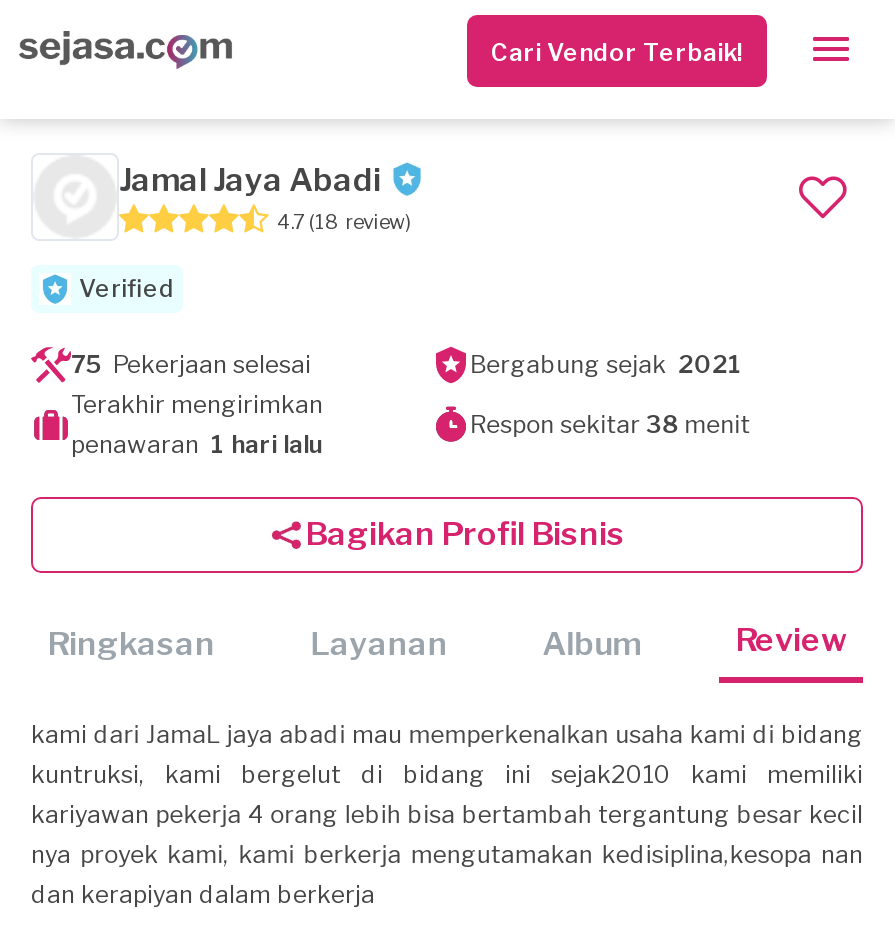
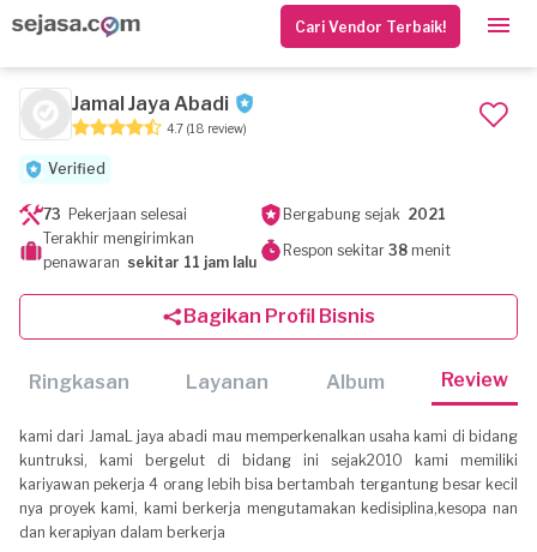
- 75 Pekerjaan selesai
+ 73 Pekerjaan selesai

- penawaran 1 hari lalu
+ penawaran sekitar 11 jam lalu
